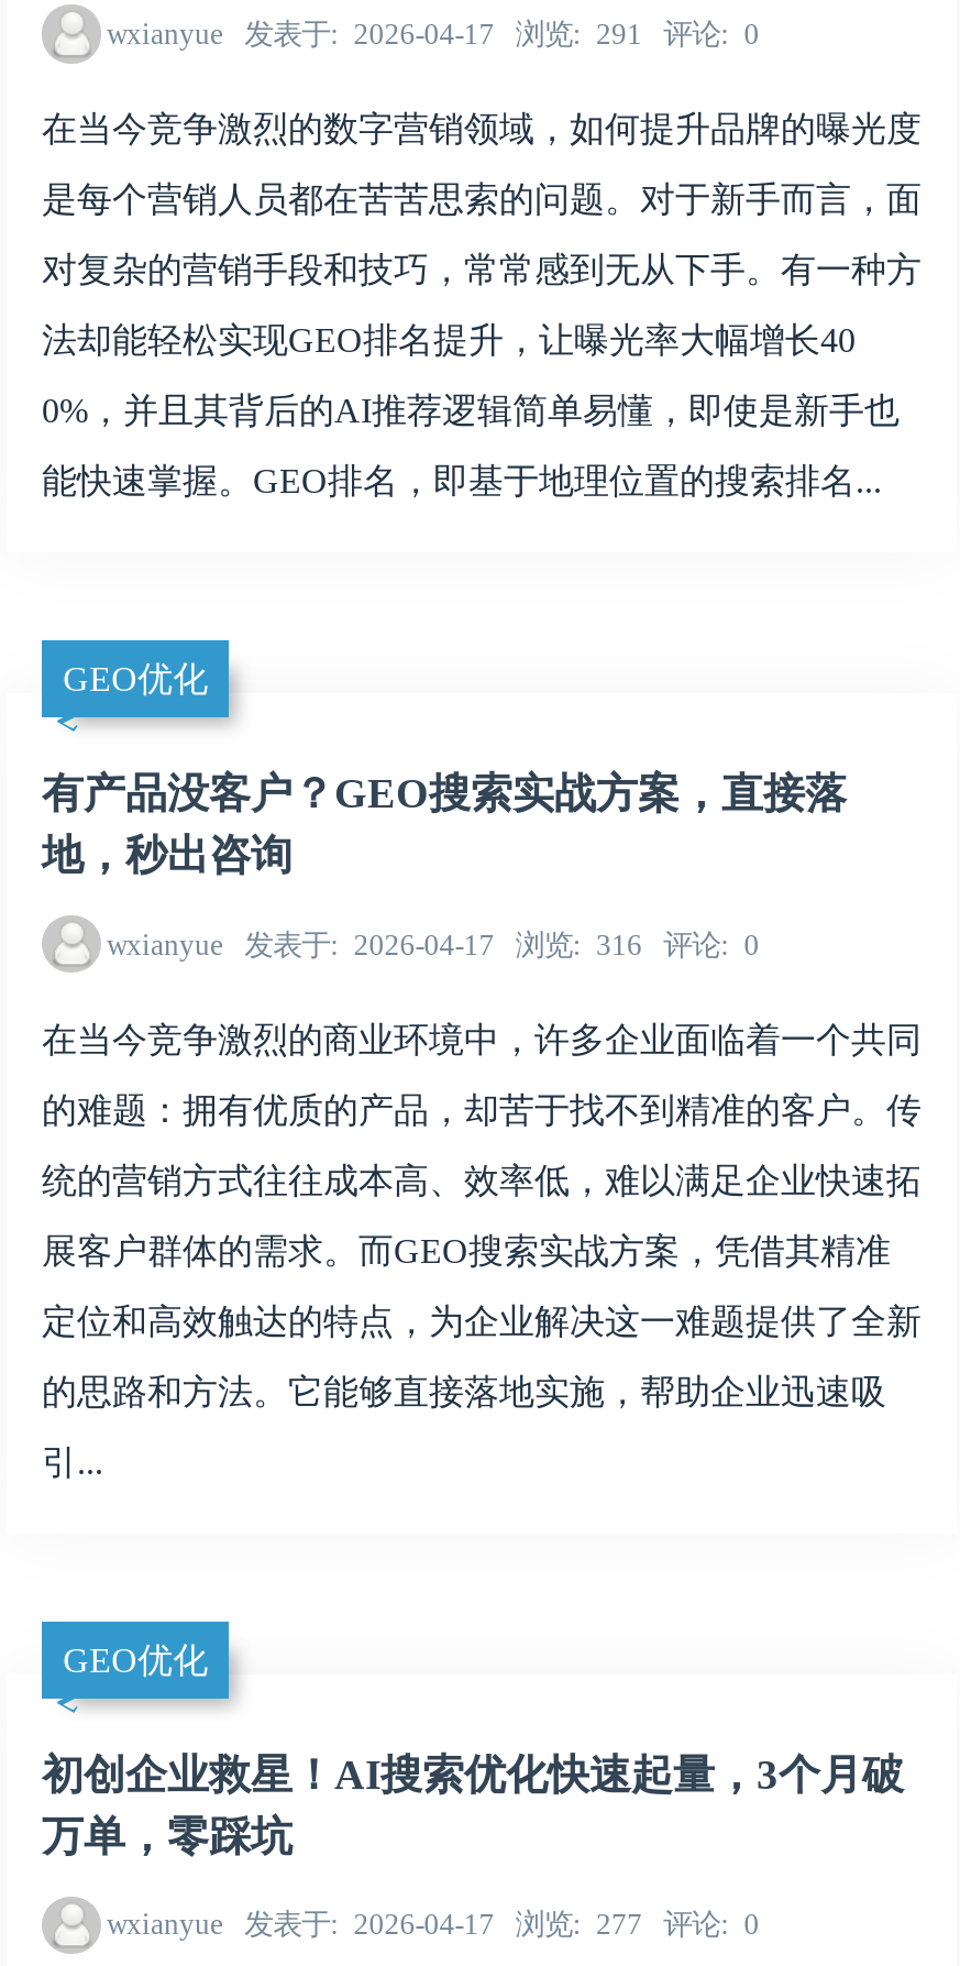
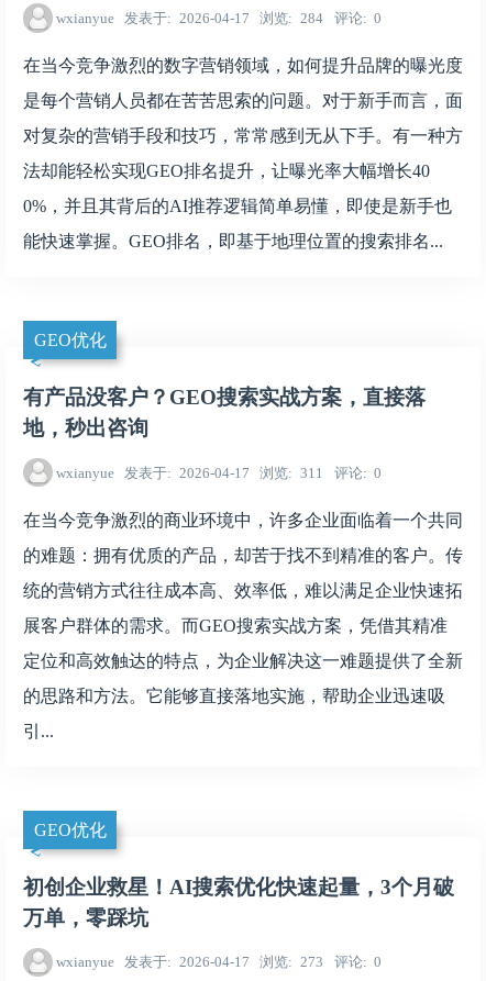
- wxianyue 发表于 2026-04-17 浏览 291 评论 0
+ wxianyue 发表于 2026-04-17 浏览 284 评论 0

- wxianyue 发表于 2026-04-17 浏览 316 评论 0
+ wxianyue 发表于 2026-04-17 浏览 311 评论 0

- wxianyue 发表于 2026-04-17 浏览 277 评论 0
+ wxianyue 发表于 2026-04-17 浏览 273 评论 0
